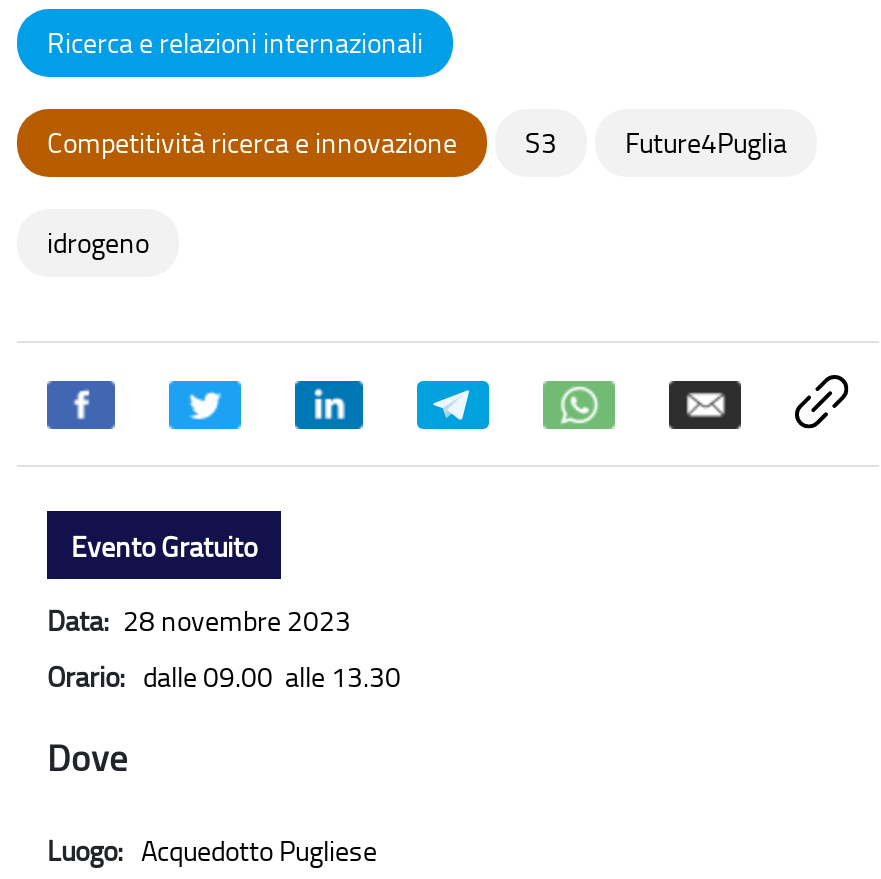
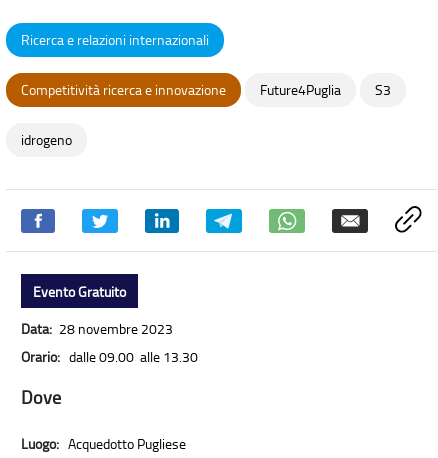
- S3

+ S3
